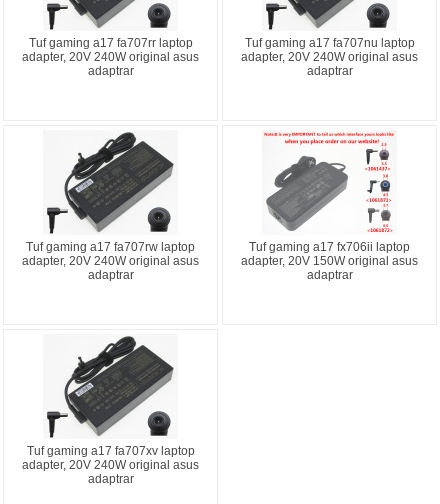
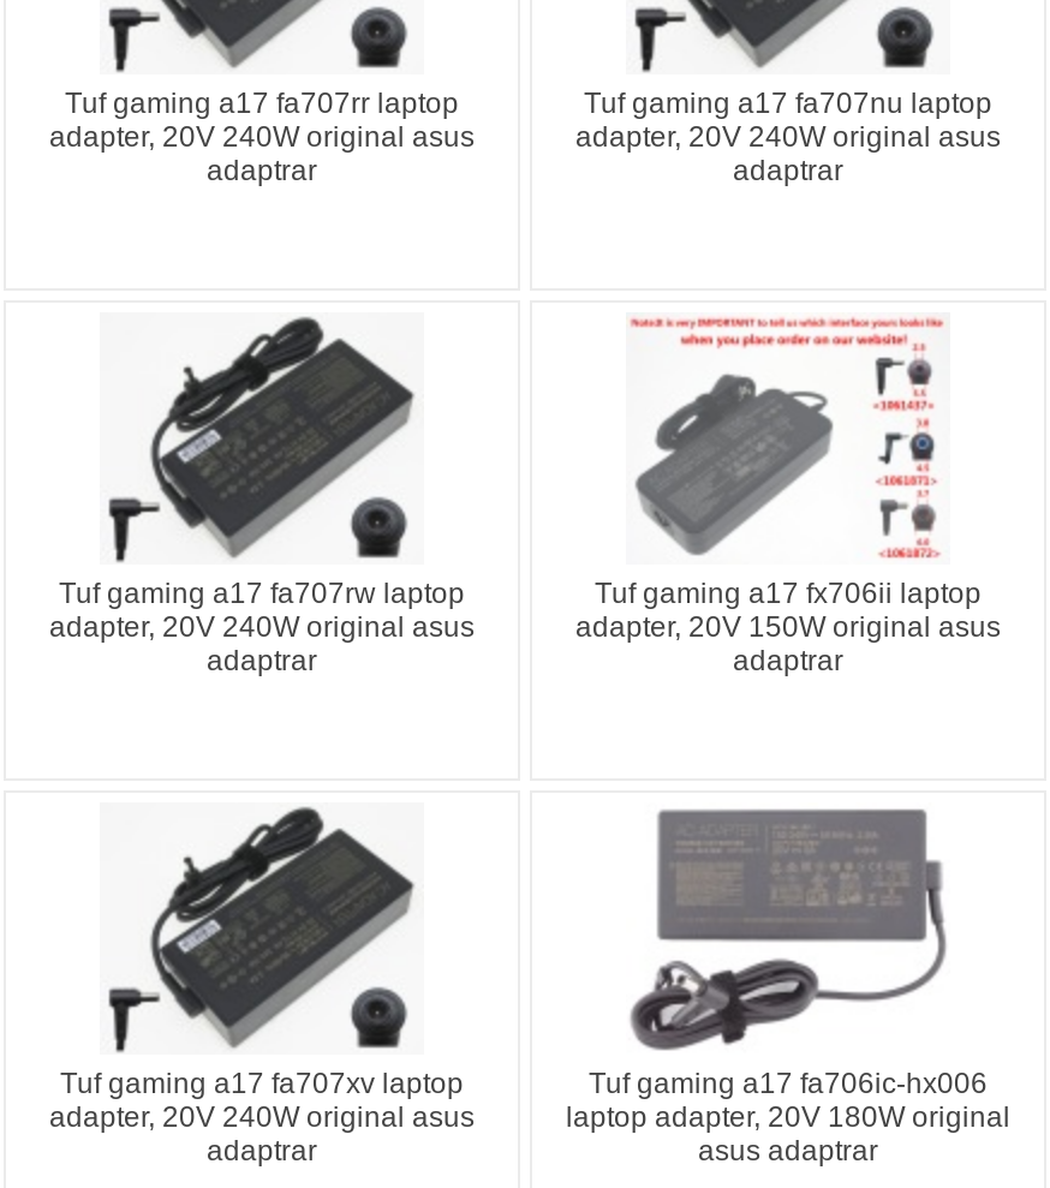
+ [image]
+ Tuf gaming a17 fa706ic-hx006
+ laptop adapter, 20V 180W original
+ asus adaptrar
